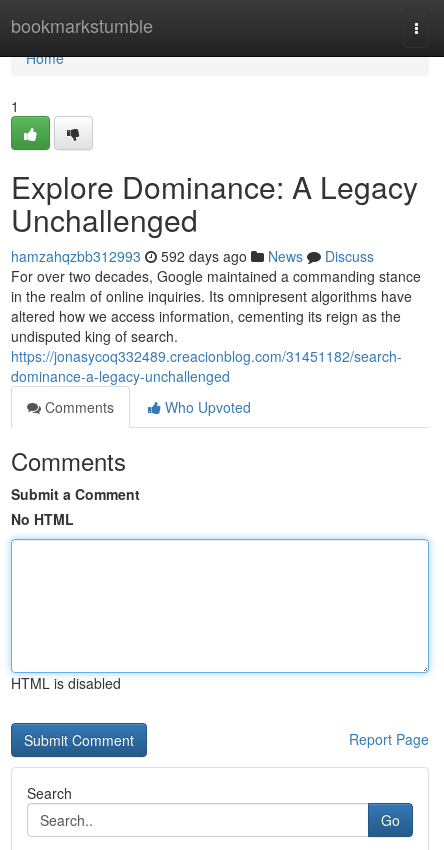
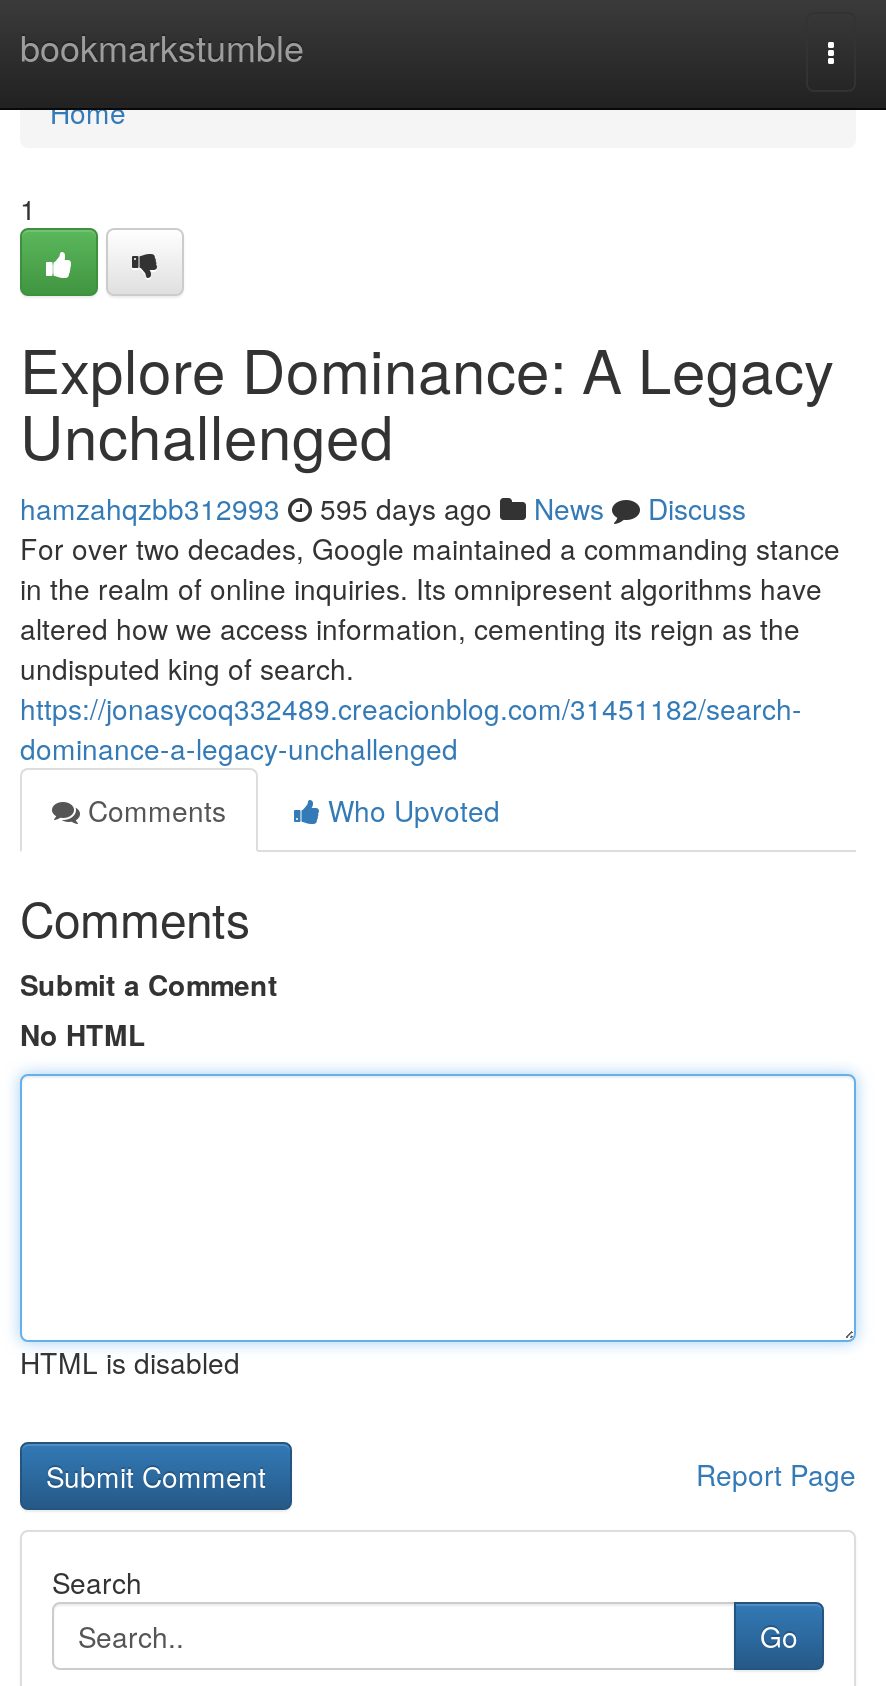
- hamzahqzbb312993 592 days ago News Discuss
+ hamzahqzbb312993 595 days ago News Discuss
